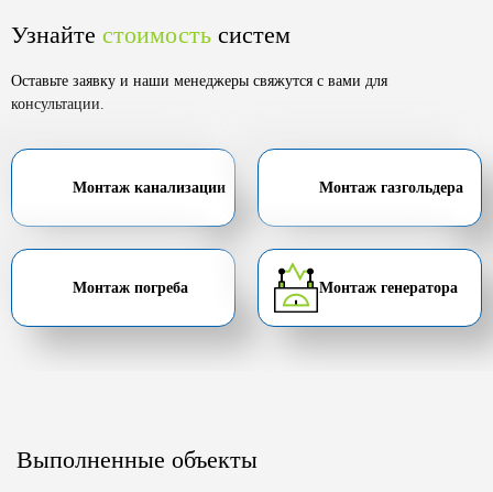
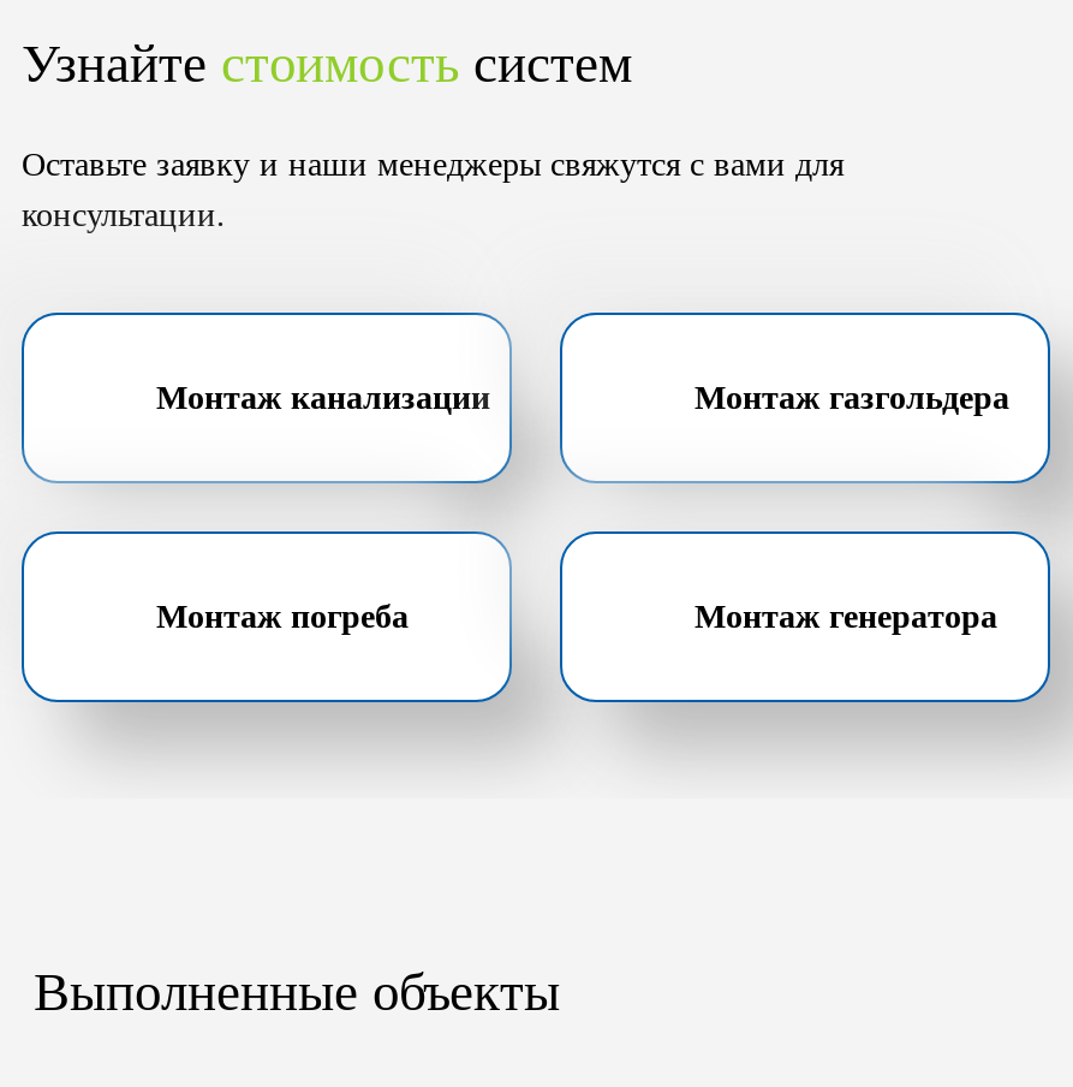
- [image]
